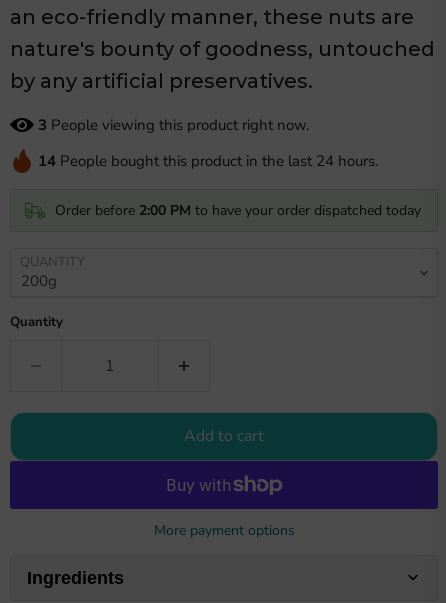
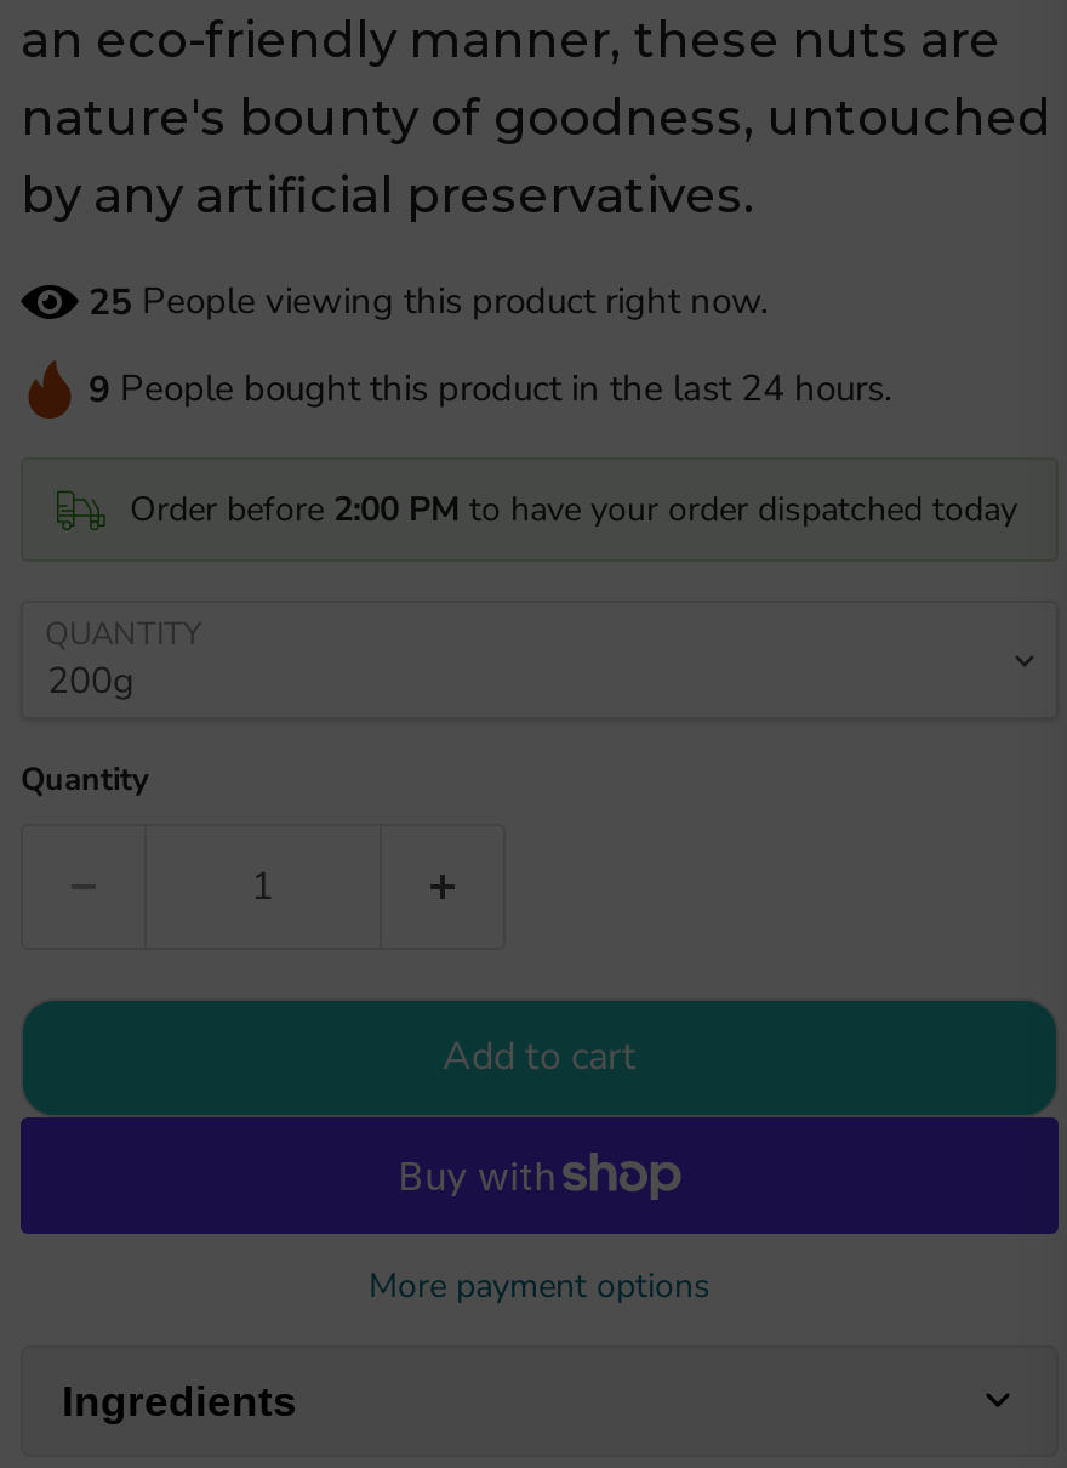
- 3 People viewing this product right now.
+ 25 People viewing this product right now.

- 14 People bought this product in the last 24 hours.
+ 9 People bought this product in the last 24 hours.
